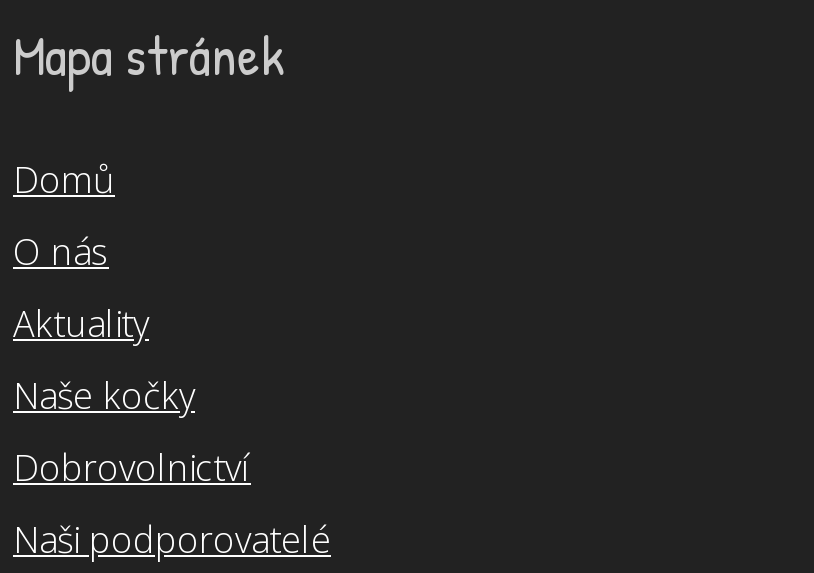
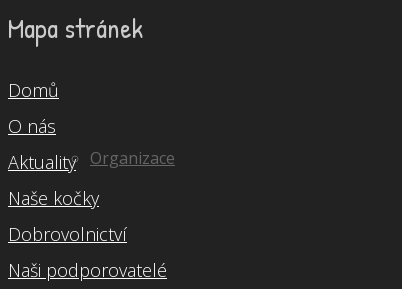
+ Organizace
